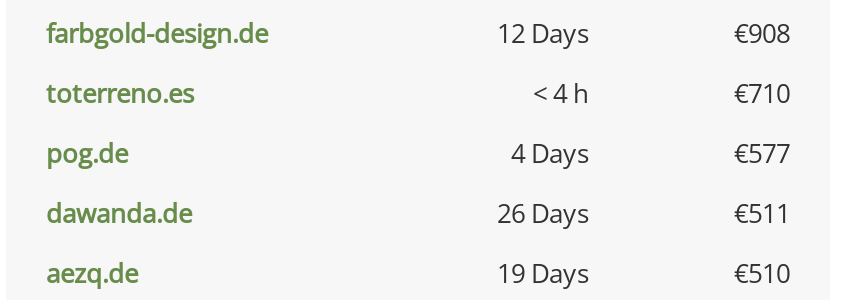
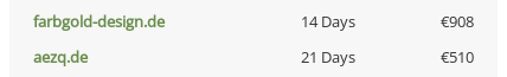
- 12 Days
+ 14 Days

- toterreno.es
- < 4 h
- €710
- pog.de
- 4 Days
- €577
- dawanda.de
- 26 Days
- €511

- 19 Days
+ 21 Days
